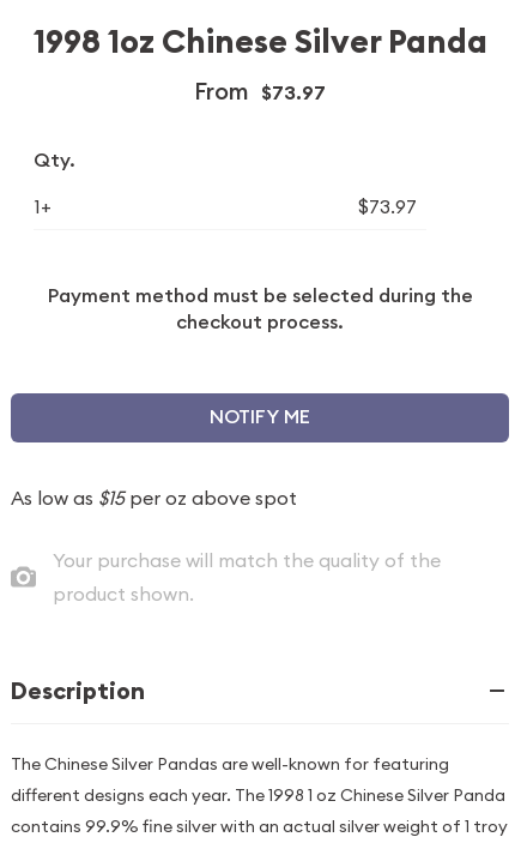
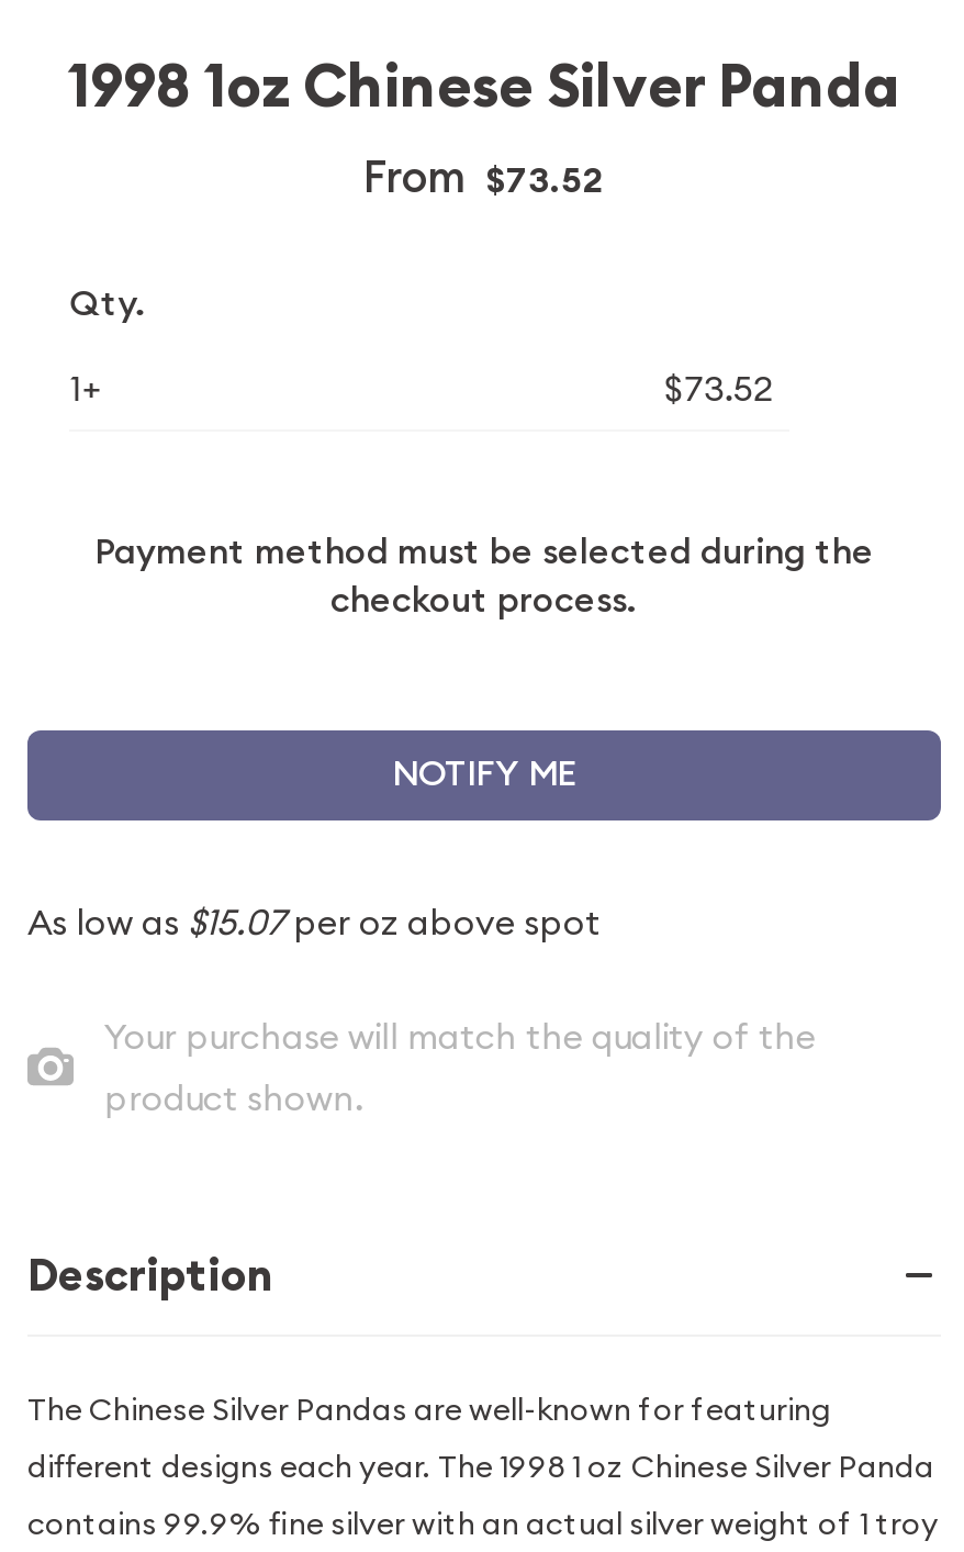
- From $73.97
+ From $73.52

- $73.97
+ $73.52

- As low as $15per oz above spot
+ As low as $15.07per oz above spot
